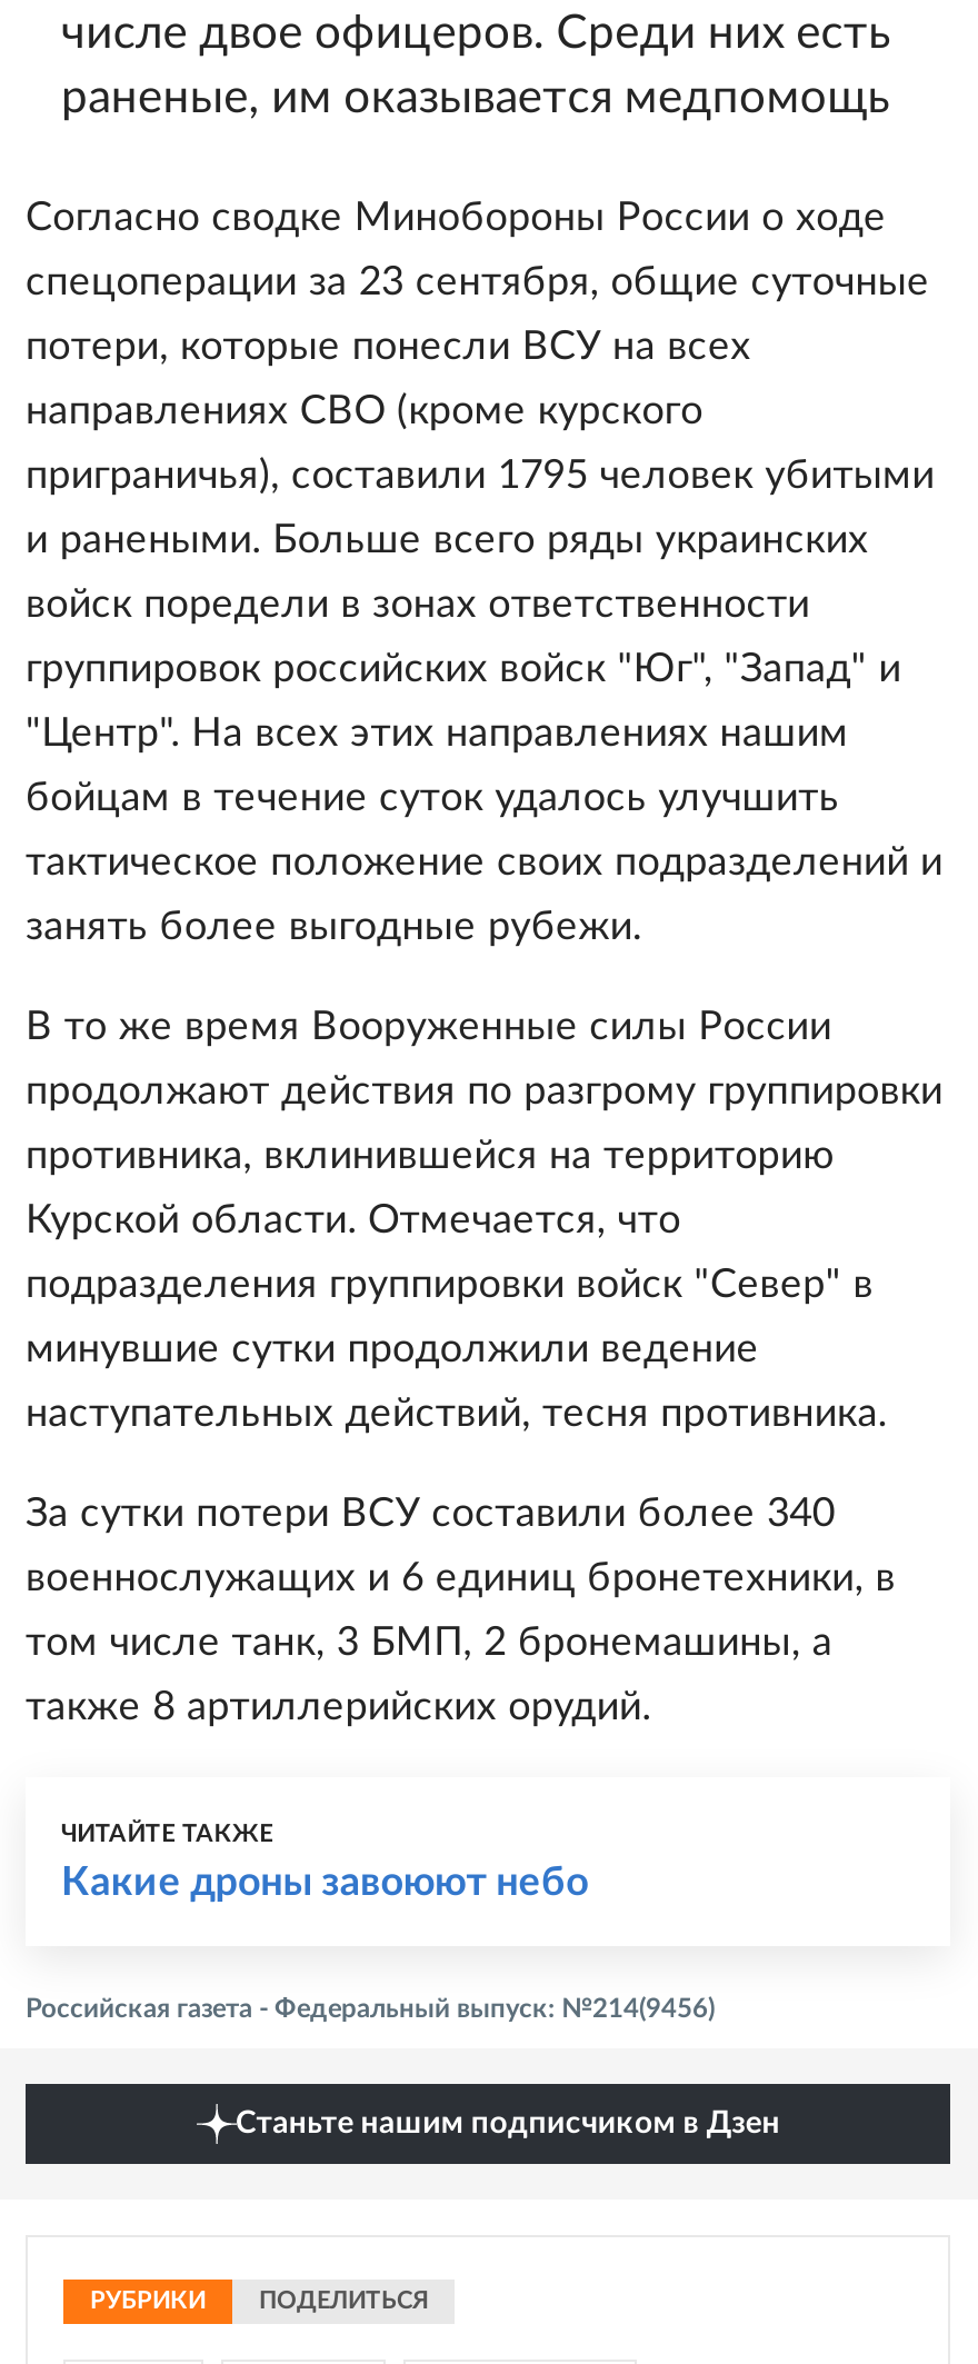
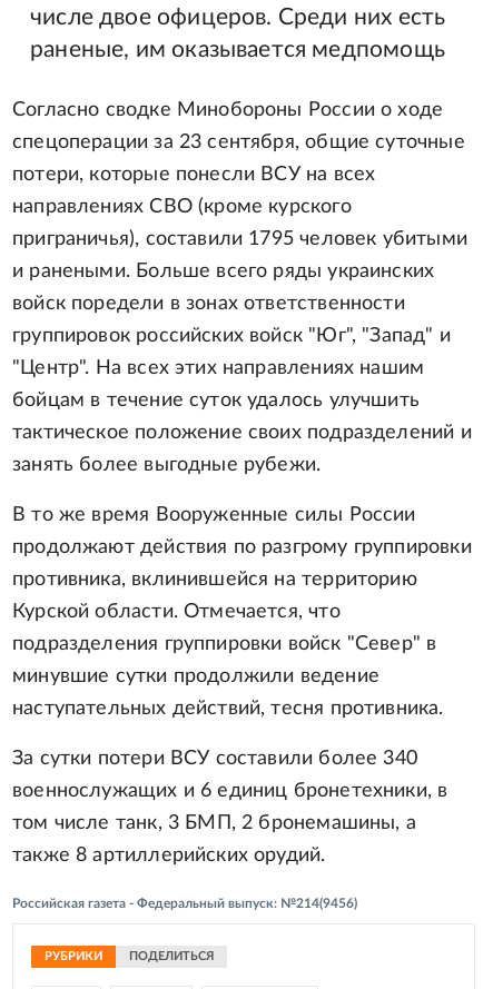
- ЧИТАЙТЕ ТАКЖЕ
- Какие дроны завоюют небо

- Станьте нашим подписчиком в Дзен
